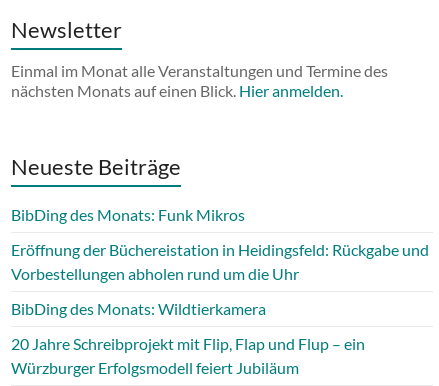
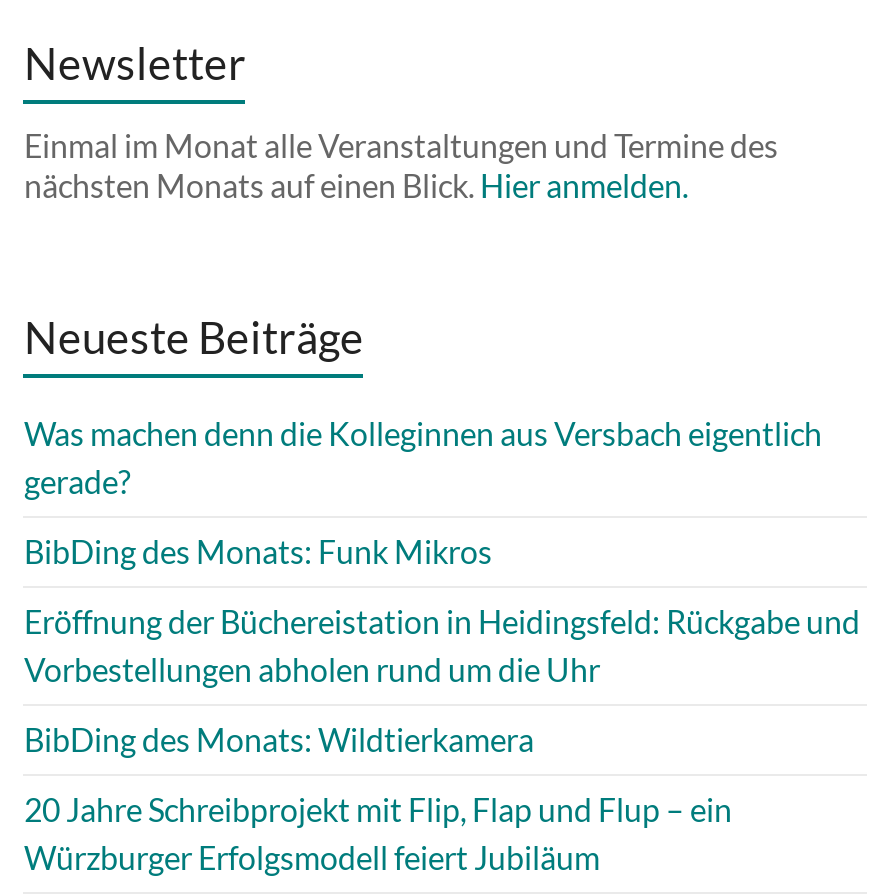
+ Was machen denn die Kolleginnen aus Versbach eigentlich
+ gerade?
